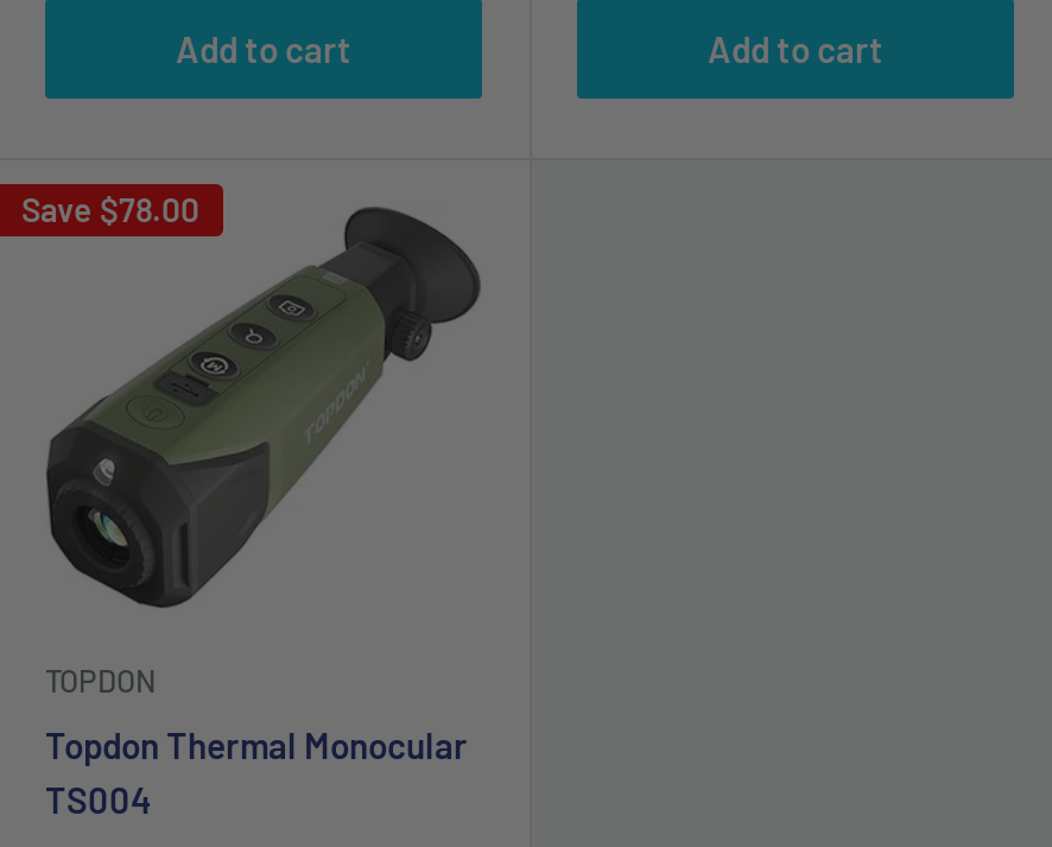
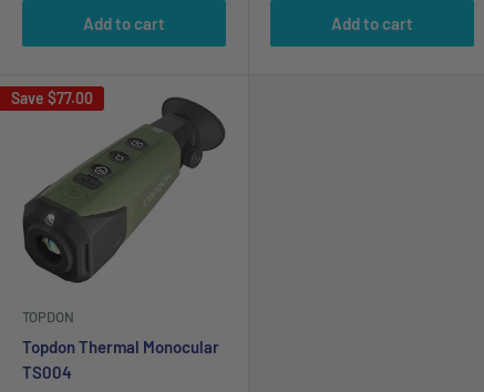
- Save $78.00
+ Save $77.00
